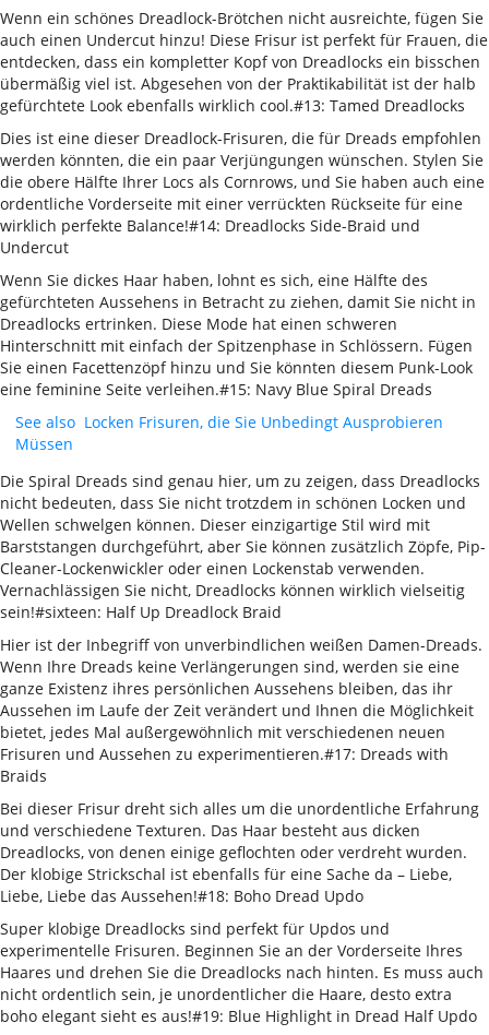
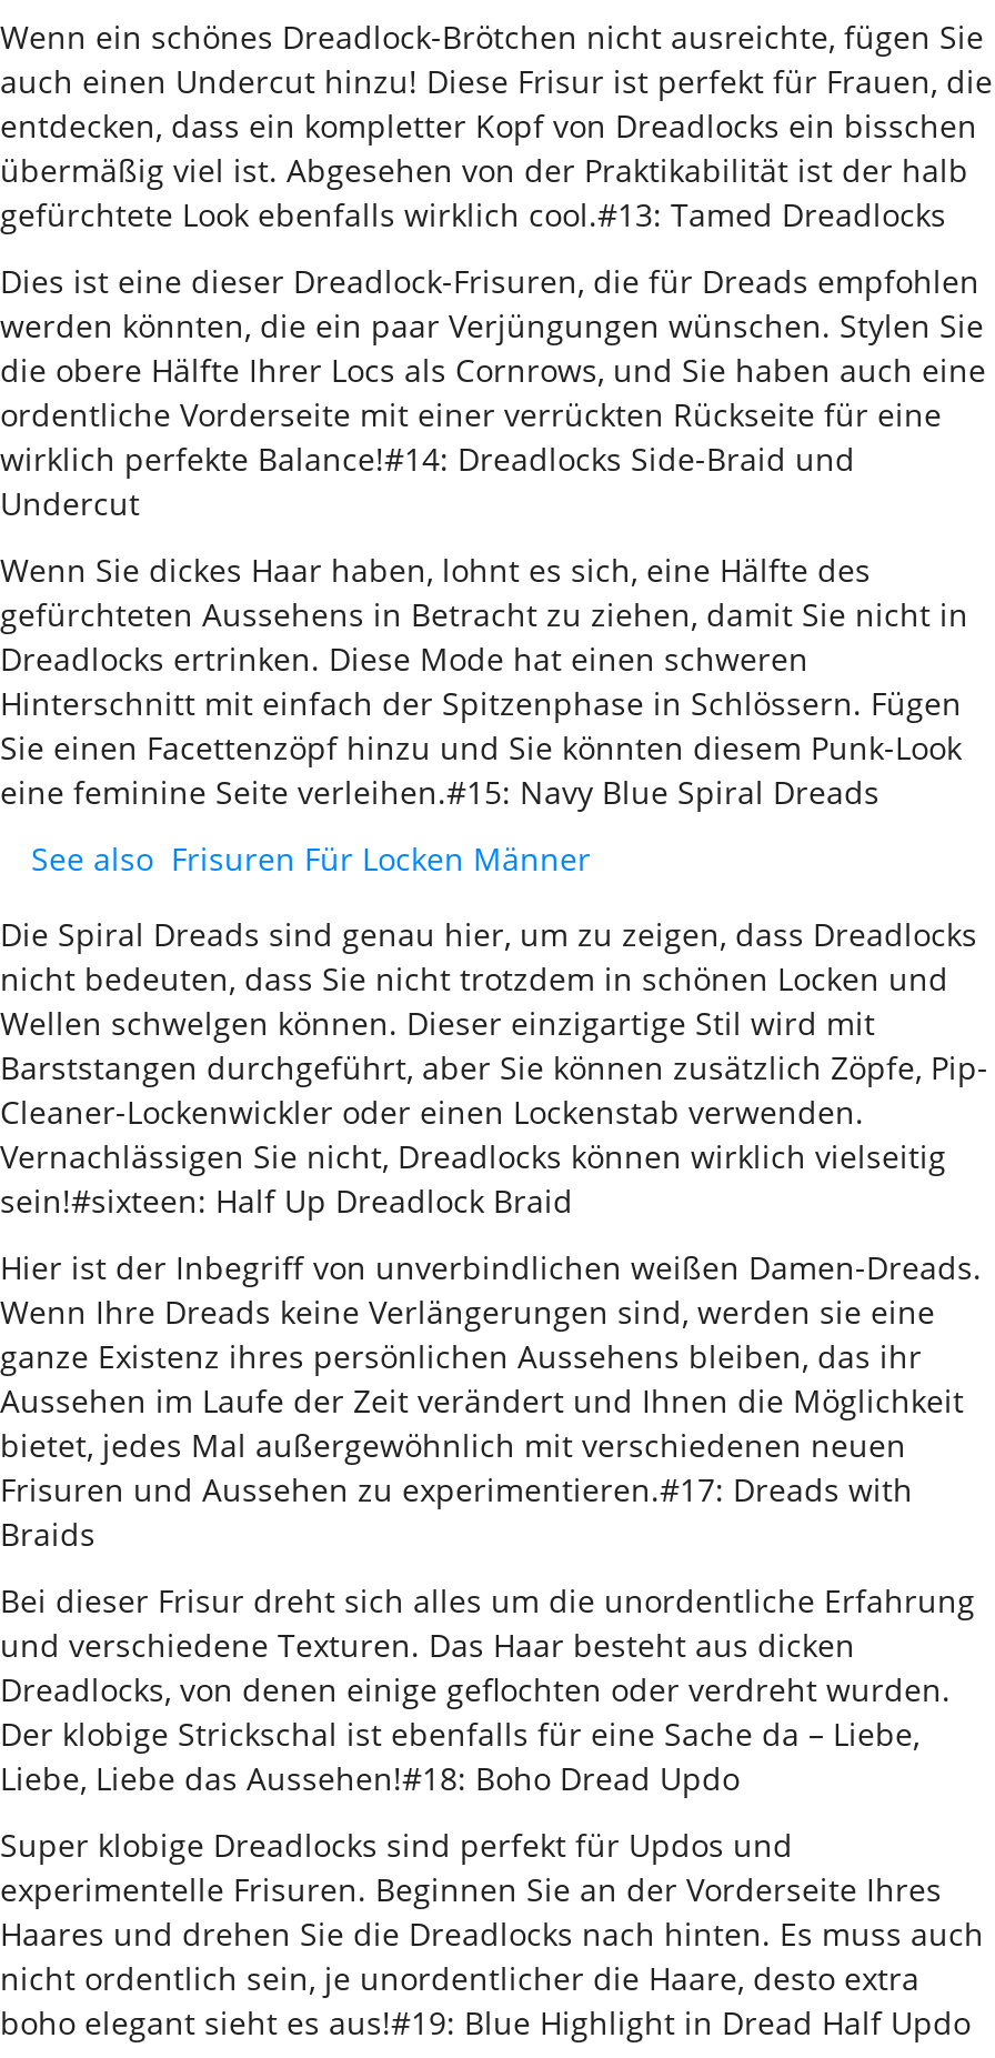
- See also Locken Frisuren, die Sie Unbedingt Ausprobieren
- Müssen
+ See also Frisuren Für Locken Männer
